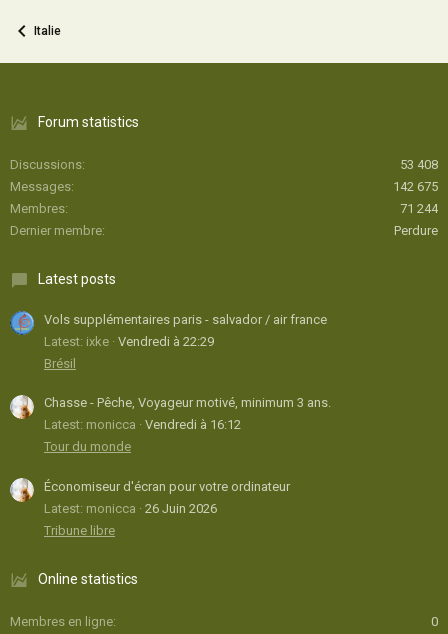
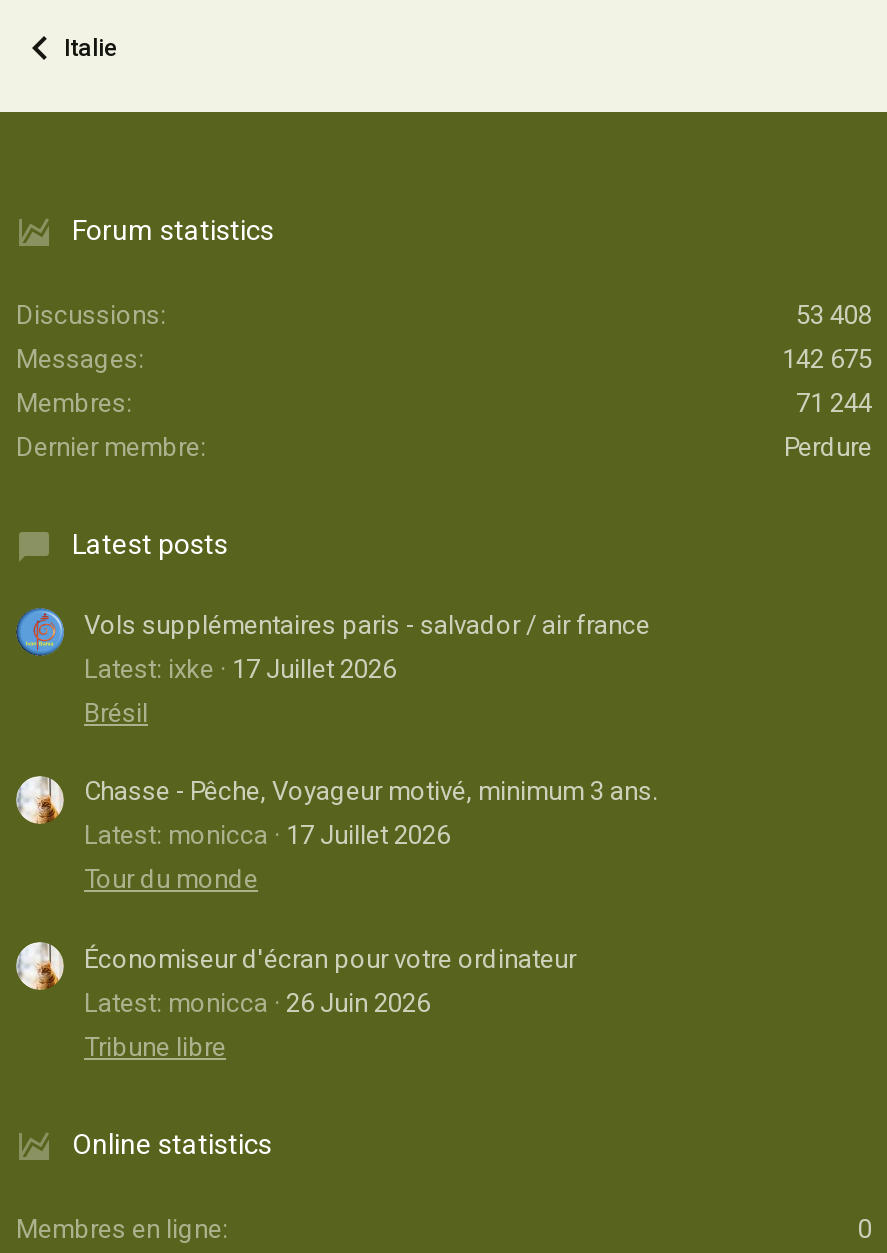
- Latest: ixke Vendredi à 22:29
+ Latest: ixke 17 Juillet 2026

- Latest: monicca Vendredi à 16:12
+ Latest: monicca 17 Juillet 2026
